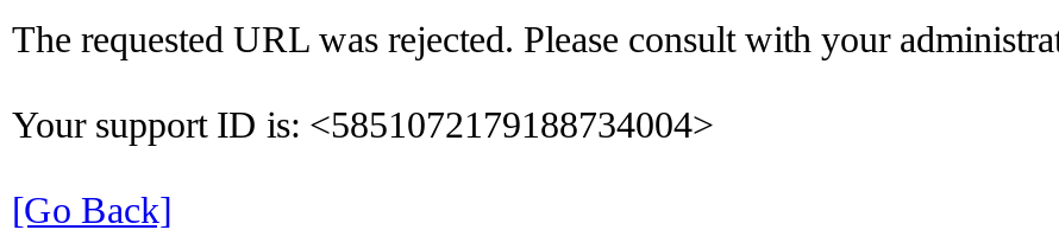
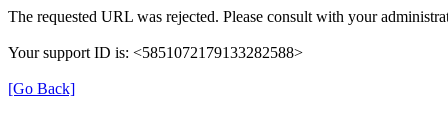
- Your support ID is: <5851072179188734004>
+ Your support ID is: <5851072179133282588>
